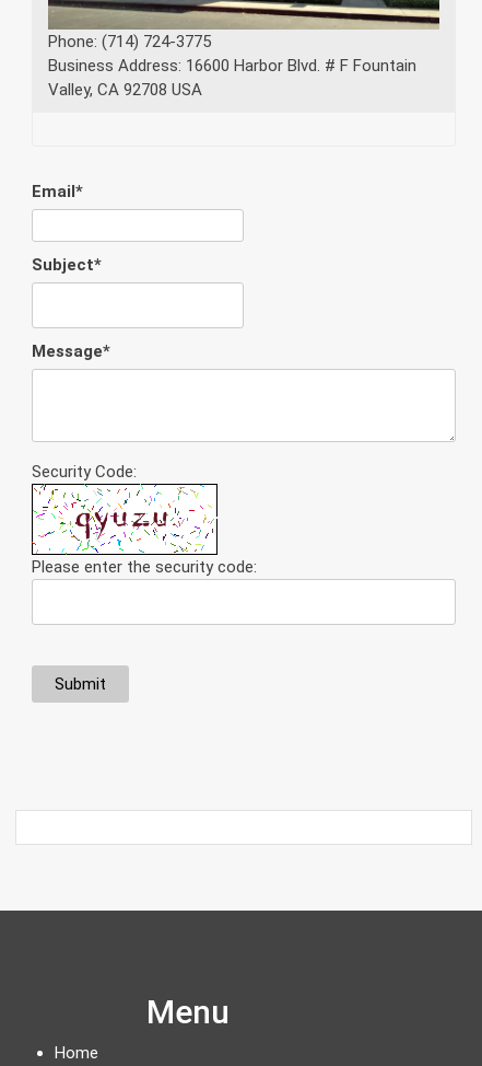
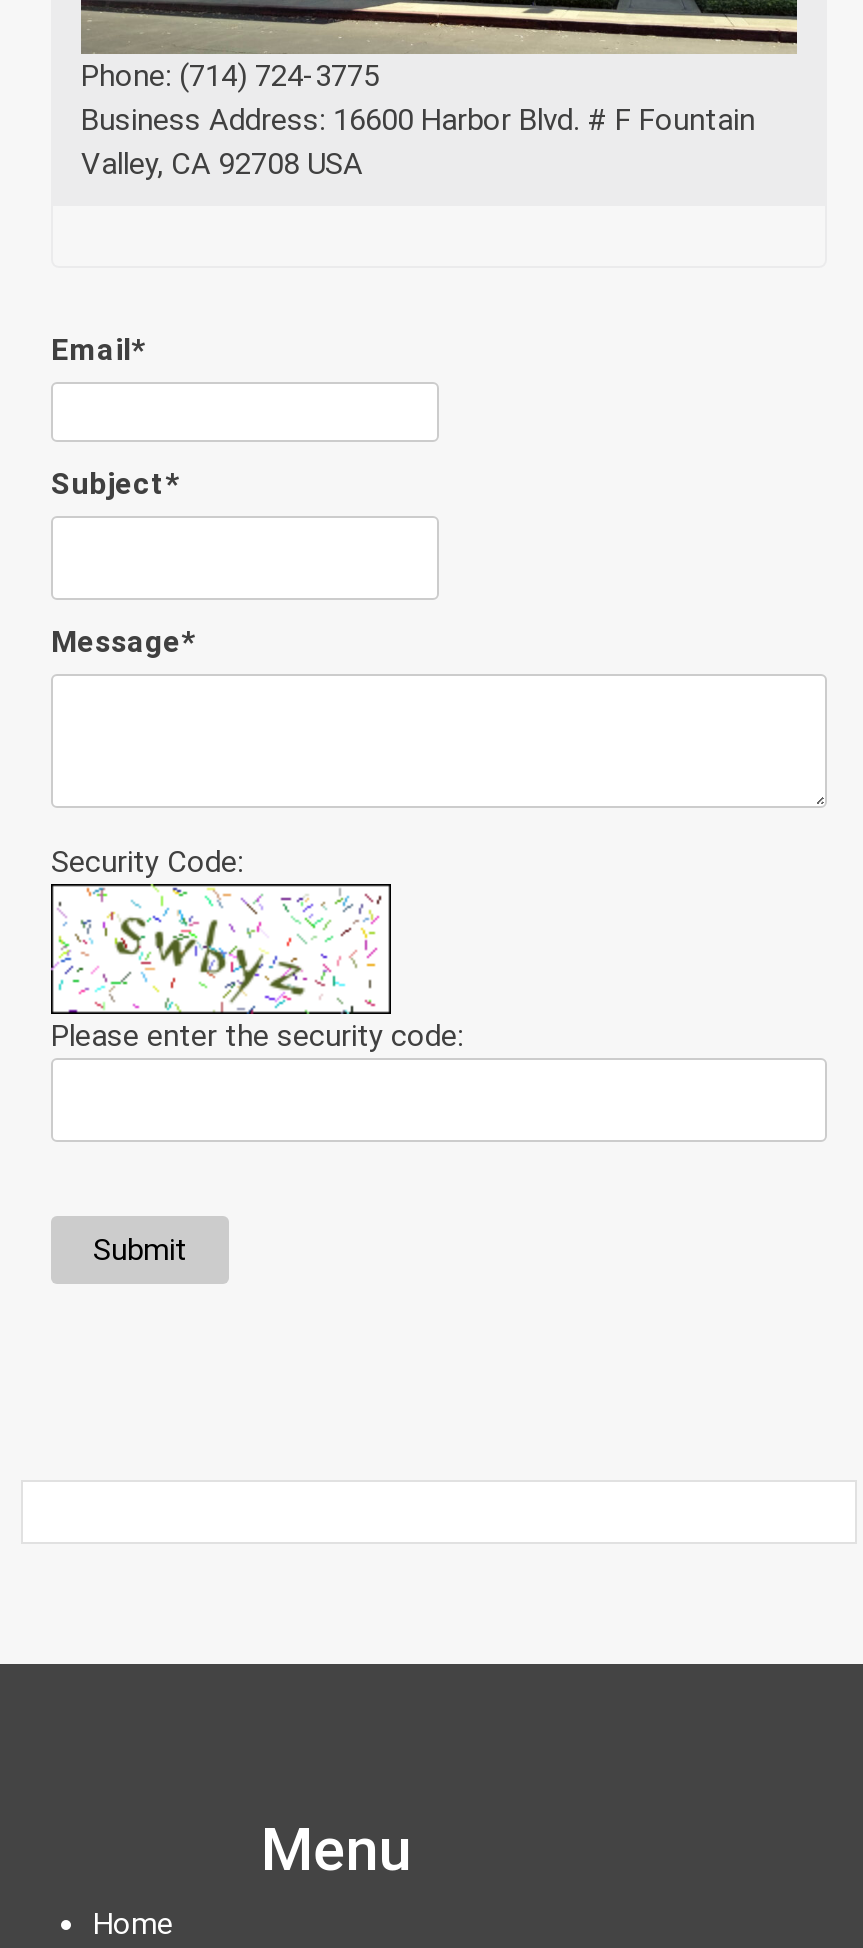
- [image]
+ [image]
